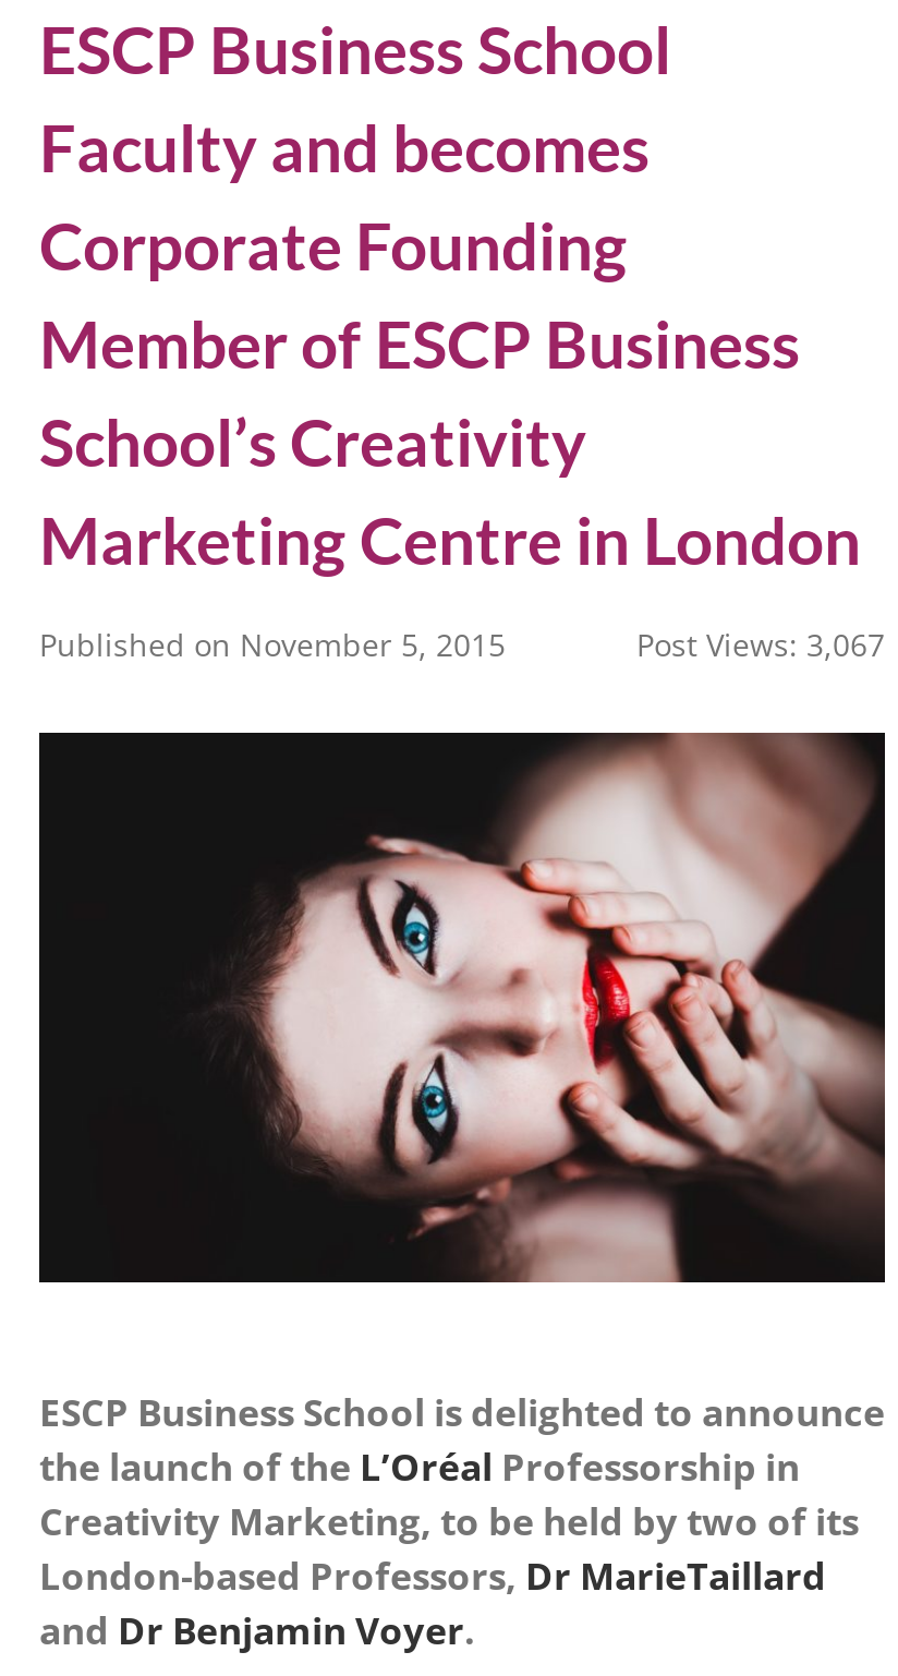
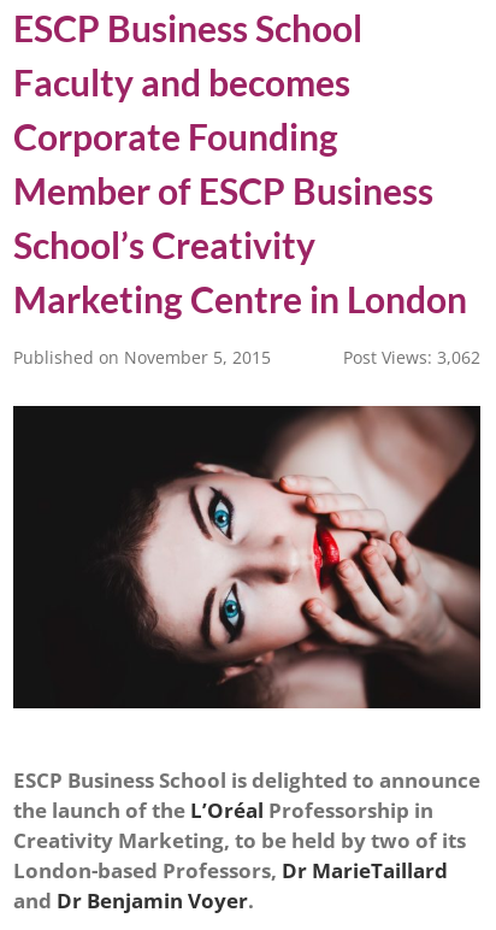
- Post Views: 3,067
+ Post Views: 3,062
